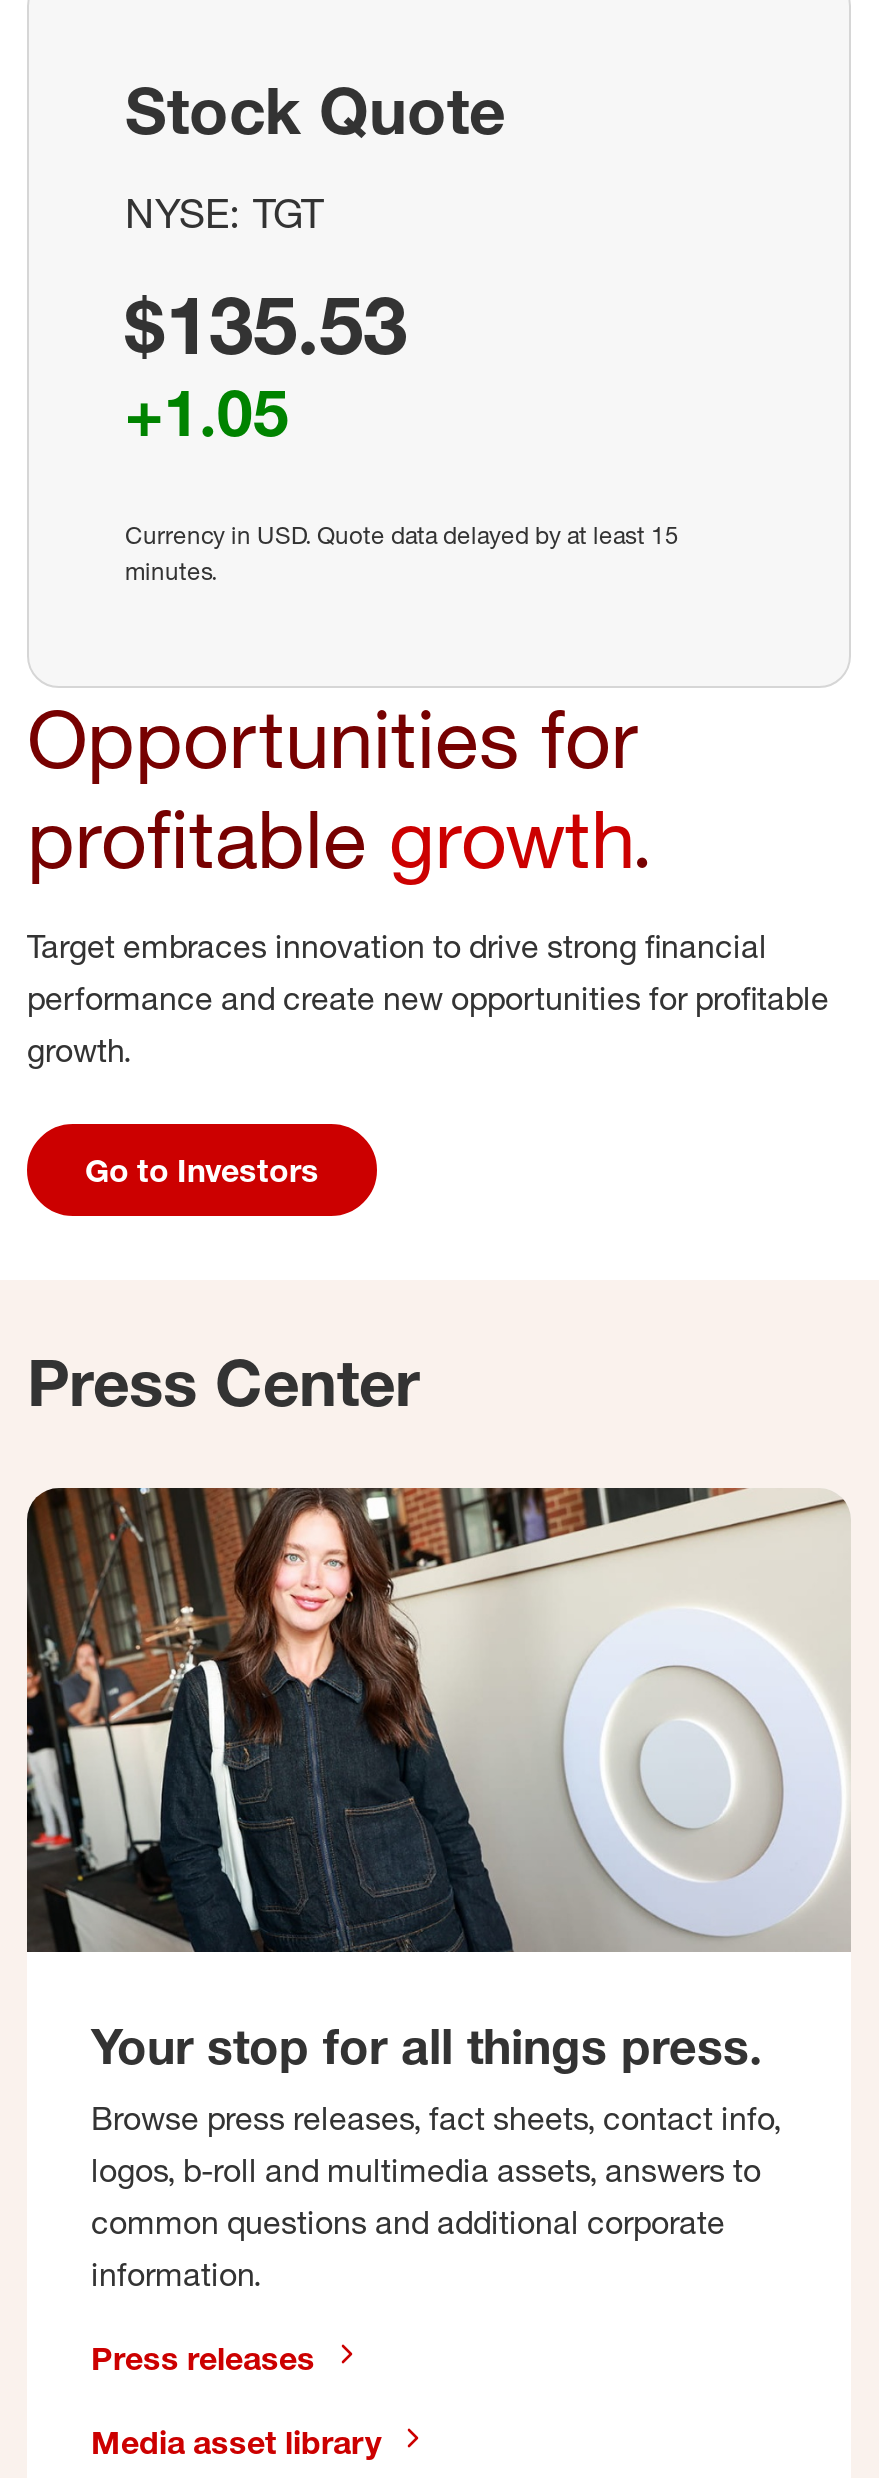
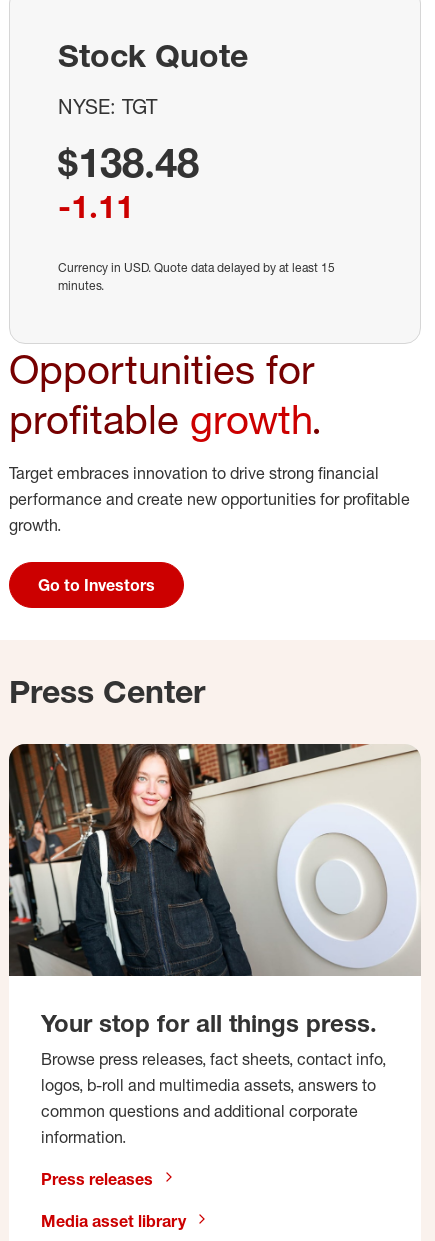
- $135.53
+ $138.48

- 1.05
+ -1.11
